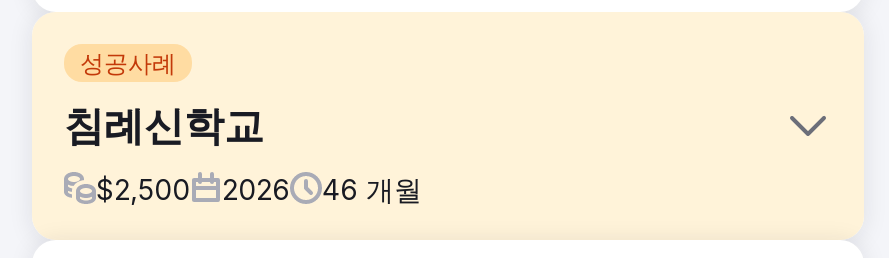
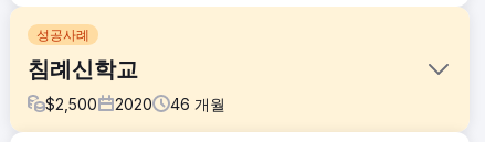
- $2,500 2026 46 개월
+ $2,500 2020 46 개월
